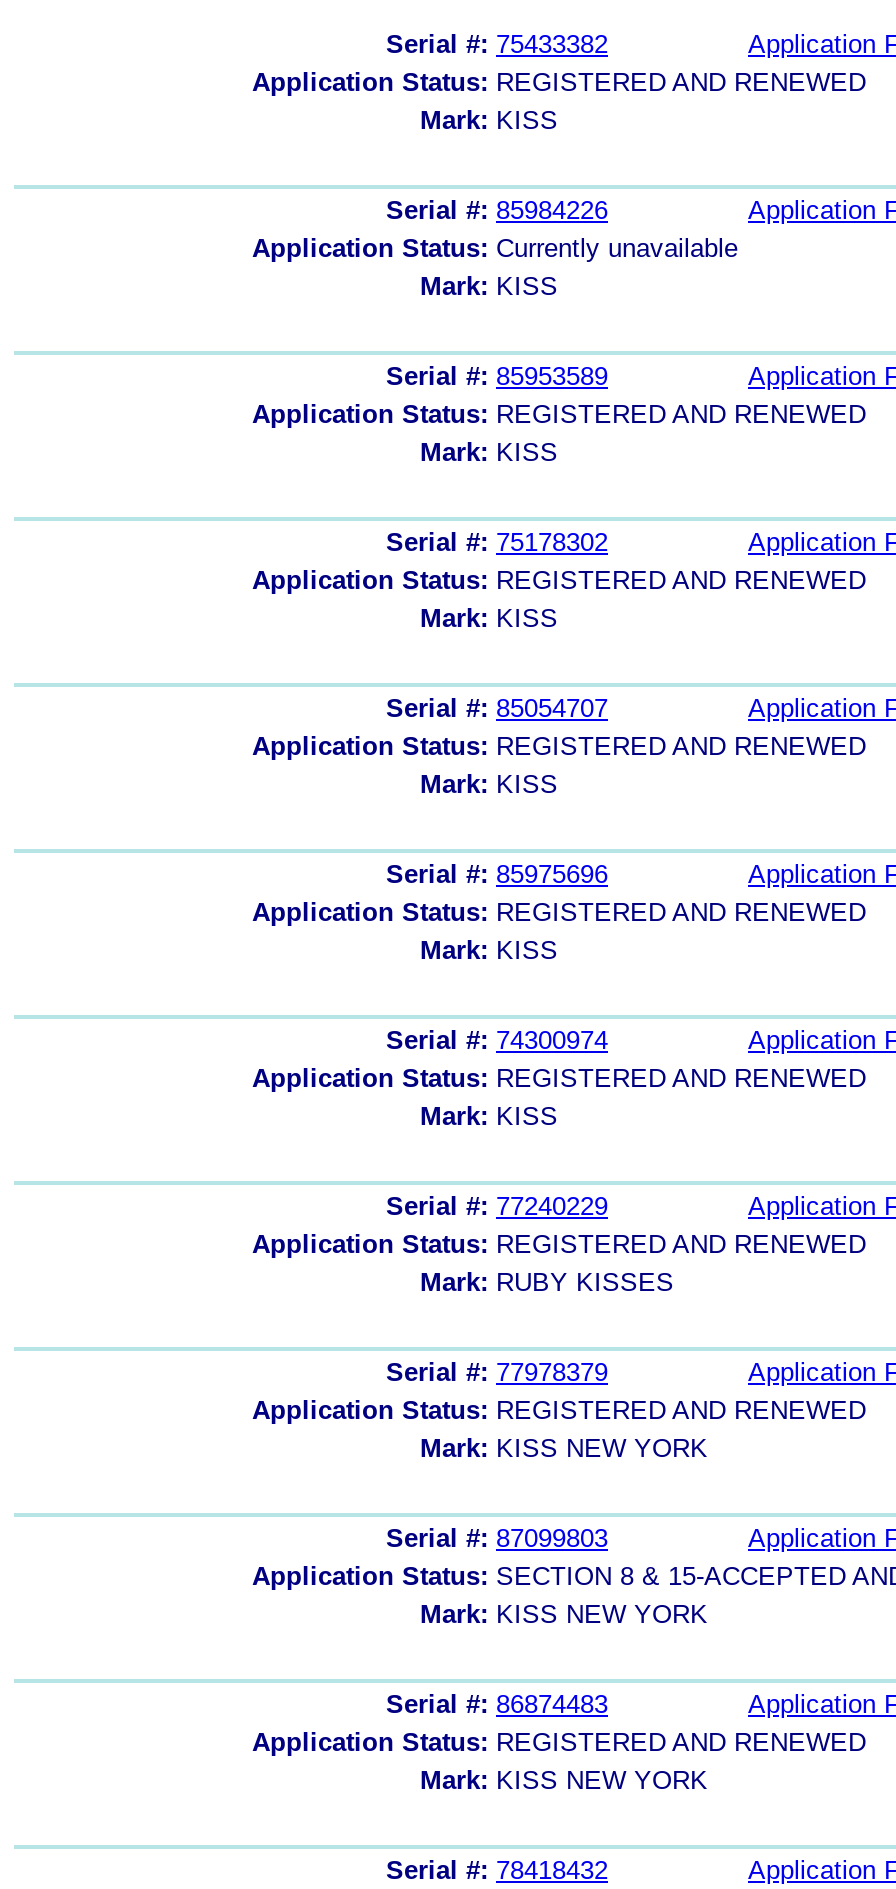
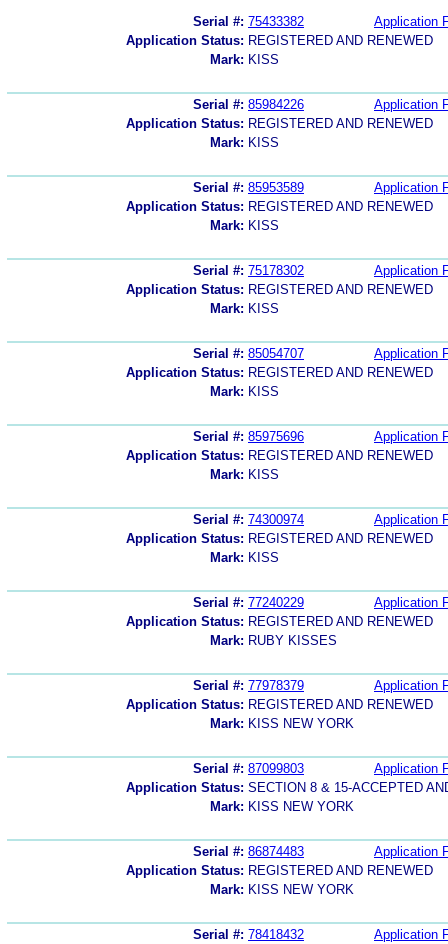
- Application Status: Currently unavailable
+ Application Status: REGISTERED AND RENEWED
